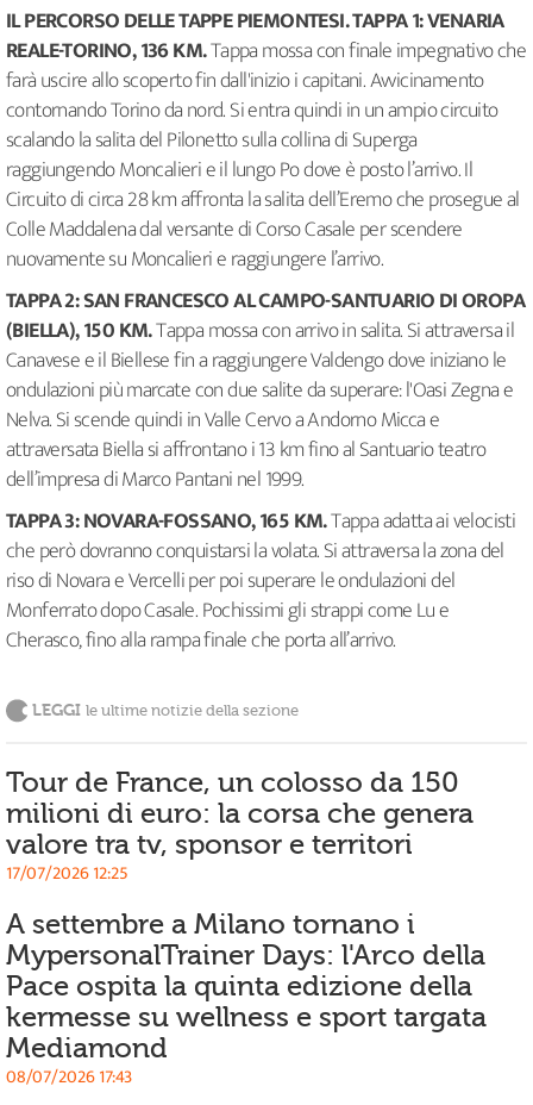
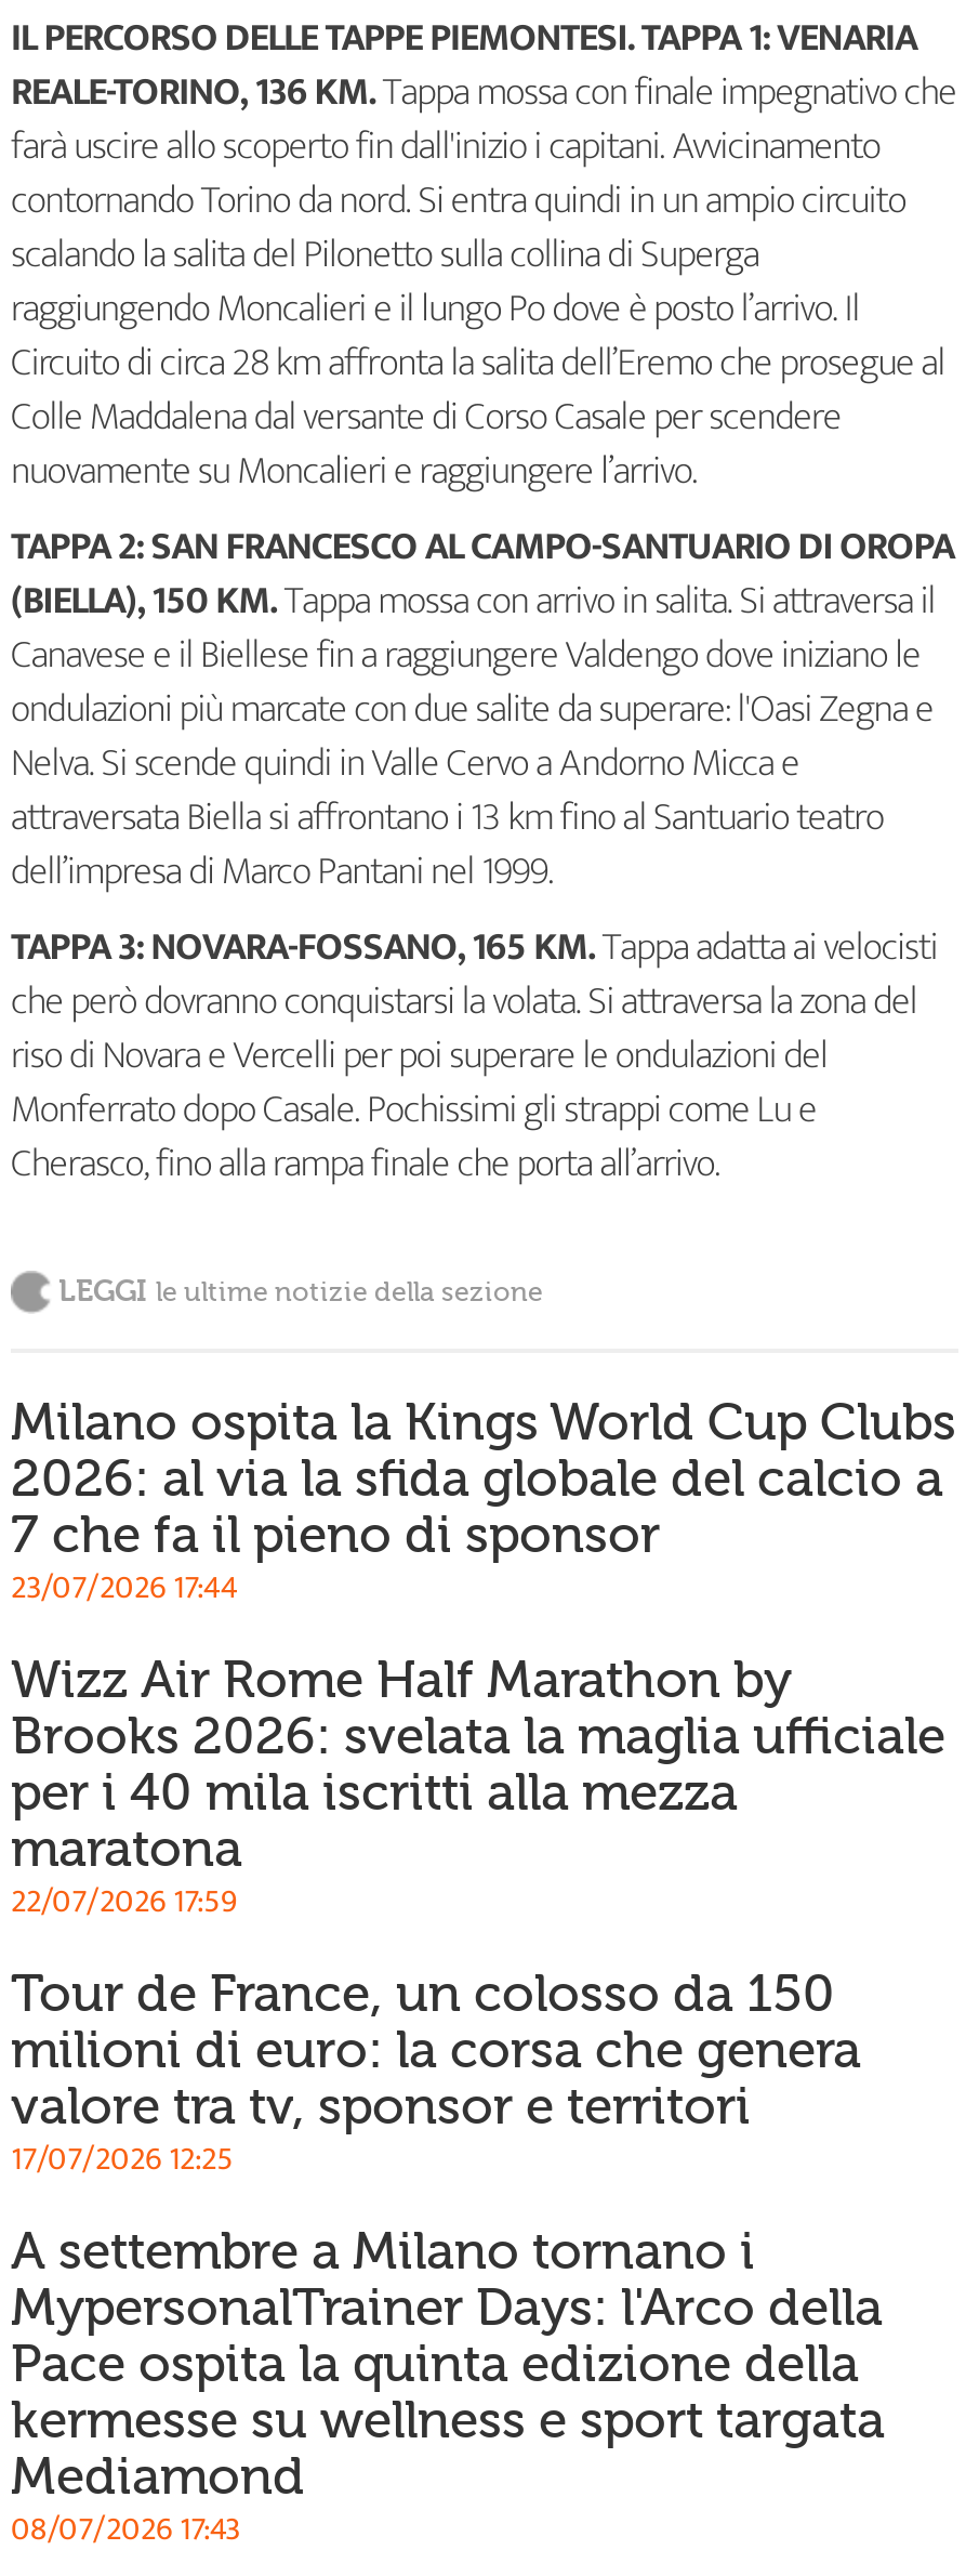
+ Milano ospita la Kings World Cup Clubs
+ 2026: al via la sfida globale del calcio a
+ 7 che fa il pieno di sponsor
+ 23/07/2026 17:44
+ Wizz Air Rome Half Marathon by
+ Brooks 2026: svelata la maglia ufficiale
+ per i 40 mila iscritti alla mezza
+ maratona
+ 22/07/2026 17:59
